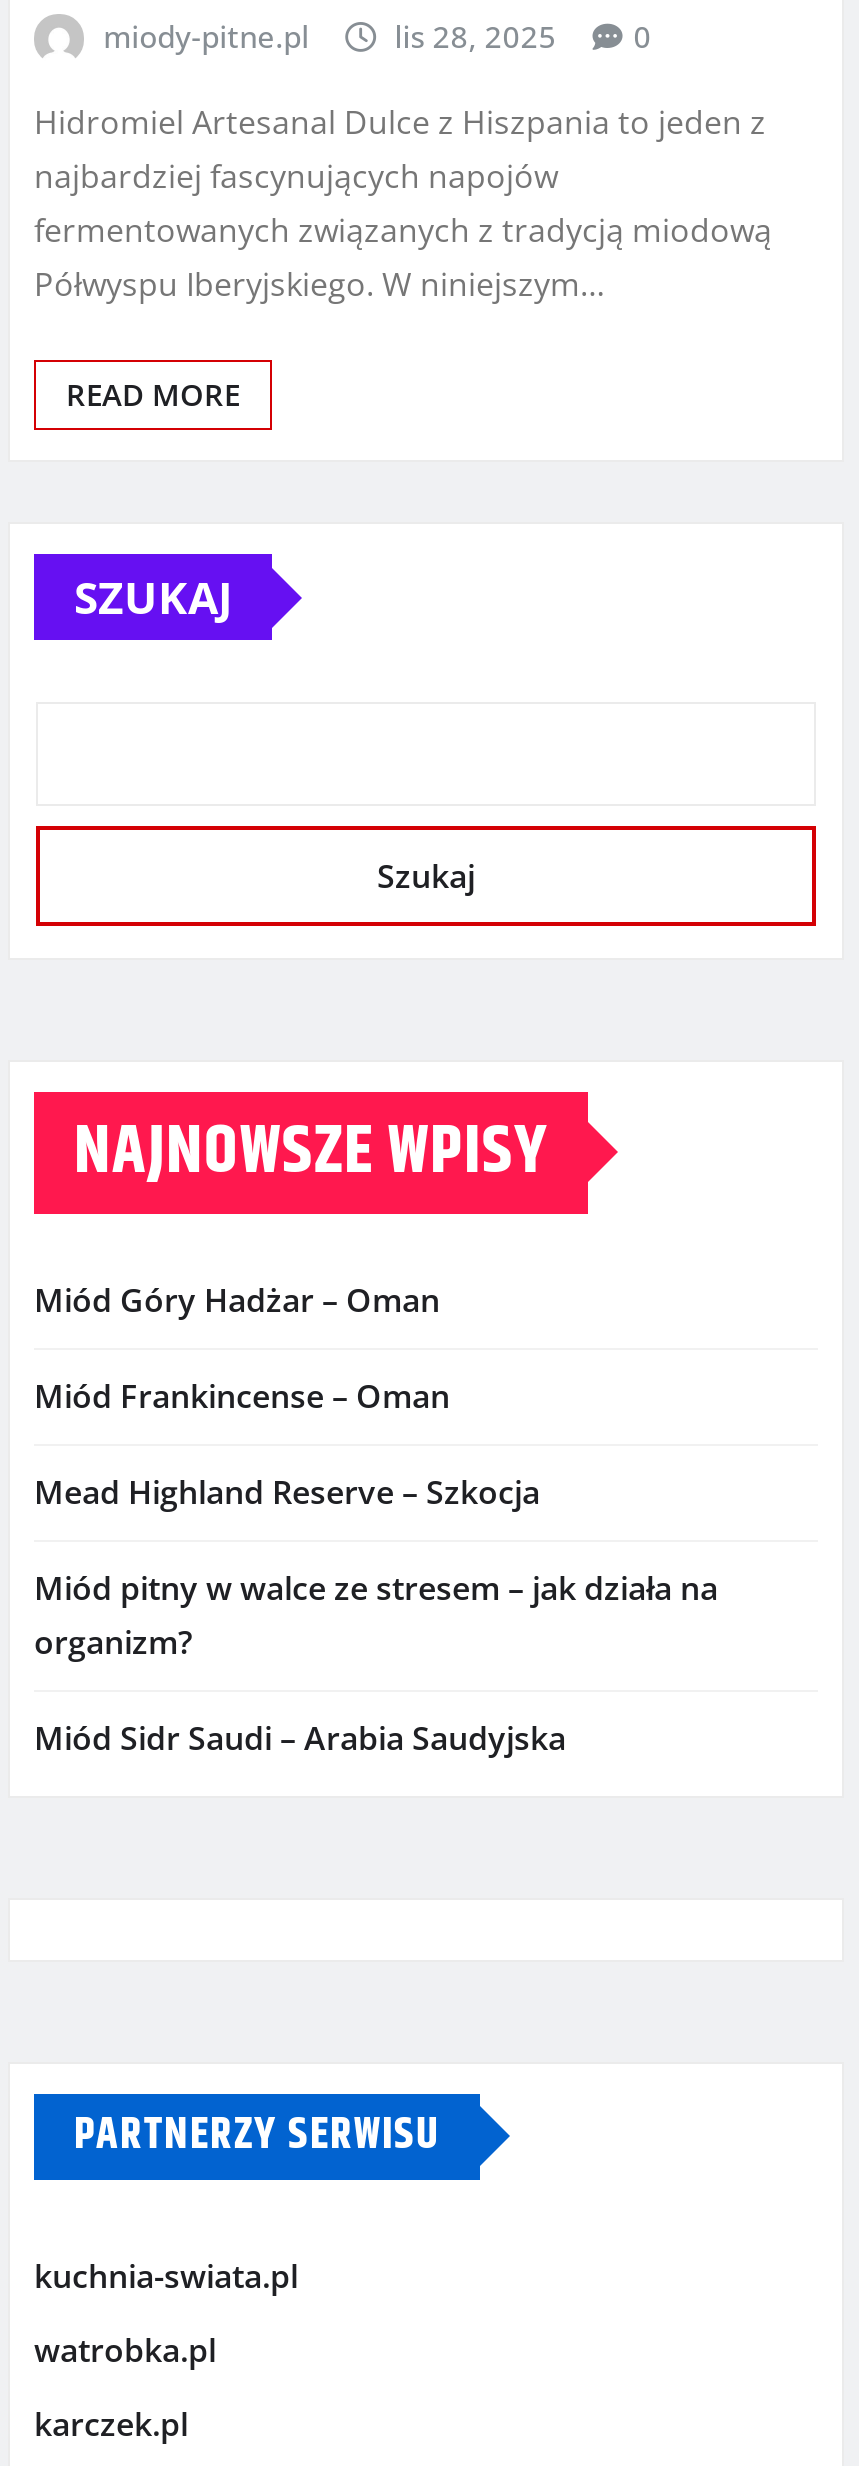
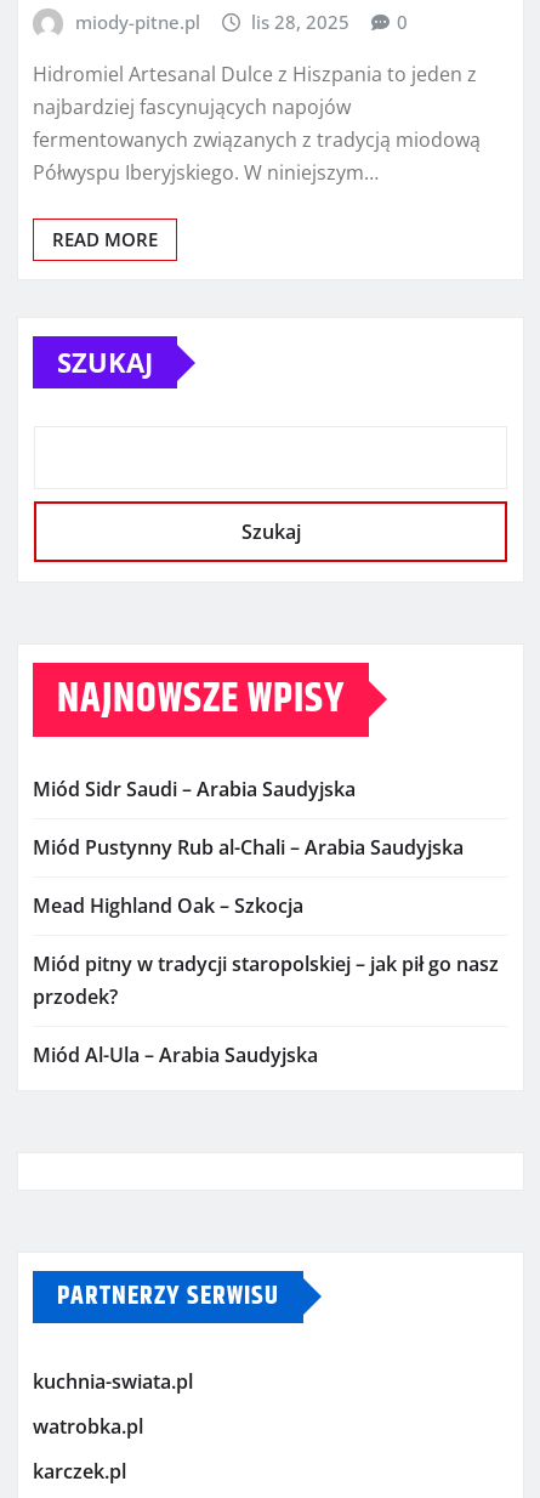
- Miód Góry Hadżar – Oman
- Miód Frankincense – Oman
- Mead Highland Reserve – Szkocja
- Miód pitny w walce ze stresem – jak działa na
- organizm?

moved up: Miód Sidr Saudi – Arabia Saudyjska

+ Miód Pustynny Rub al-Chali – Arabia Saudyjska
+ Mead Highland Oak – Szkocja
+ Miód pitny w tradycji staropolskiej – jak pił go nasz
+ przodek?
+ Miód Al-Ula – Arabia Saudyjska
